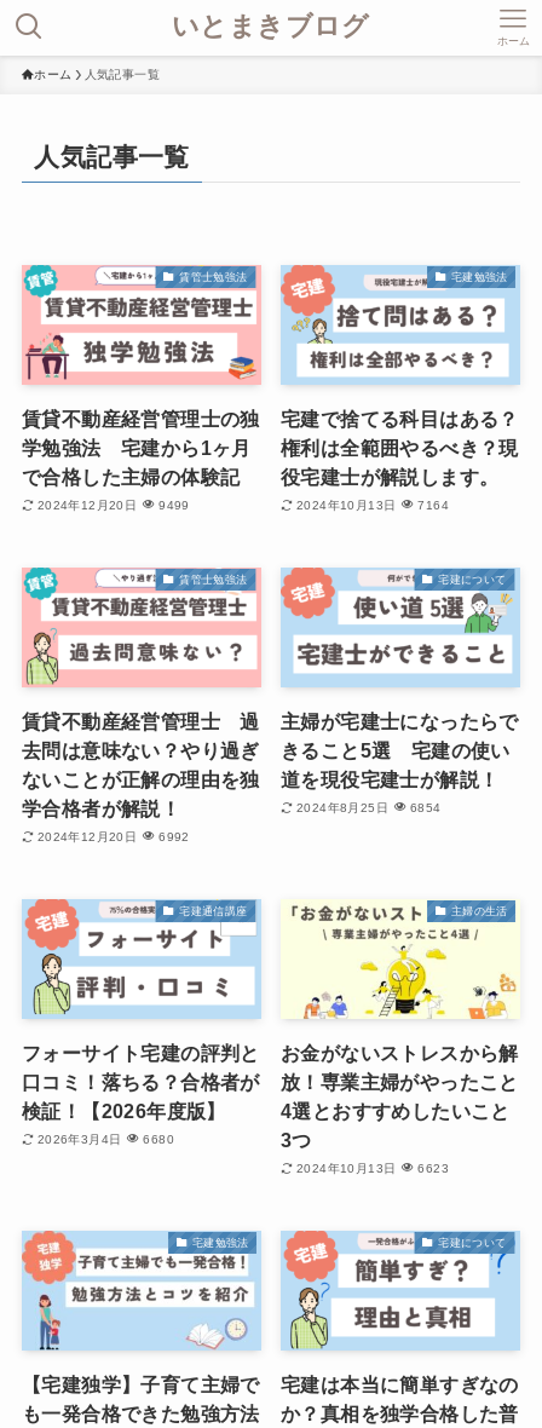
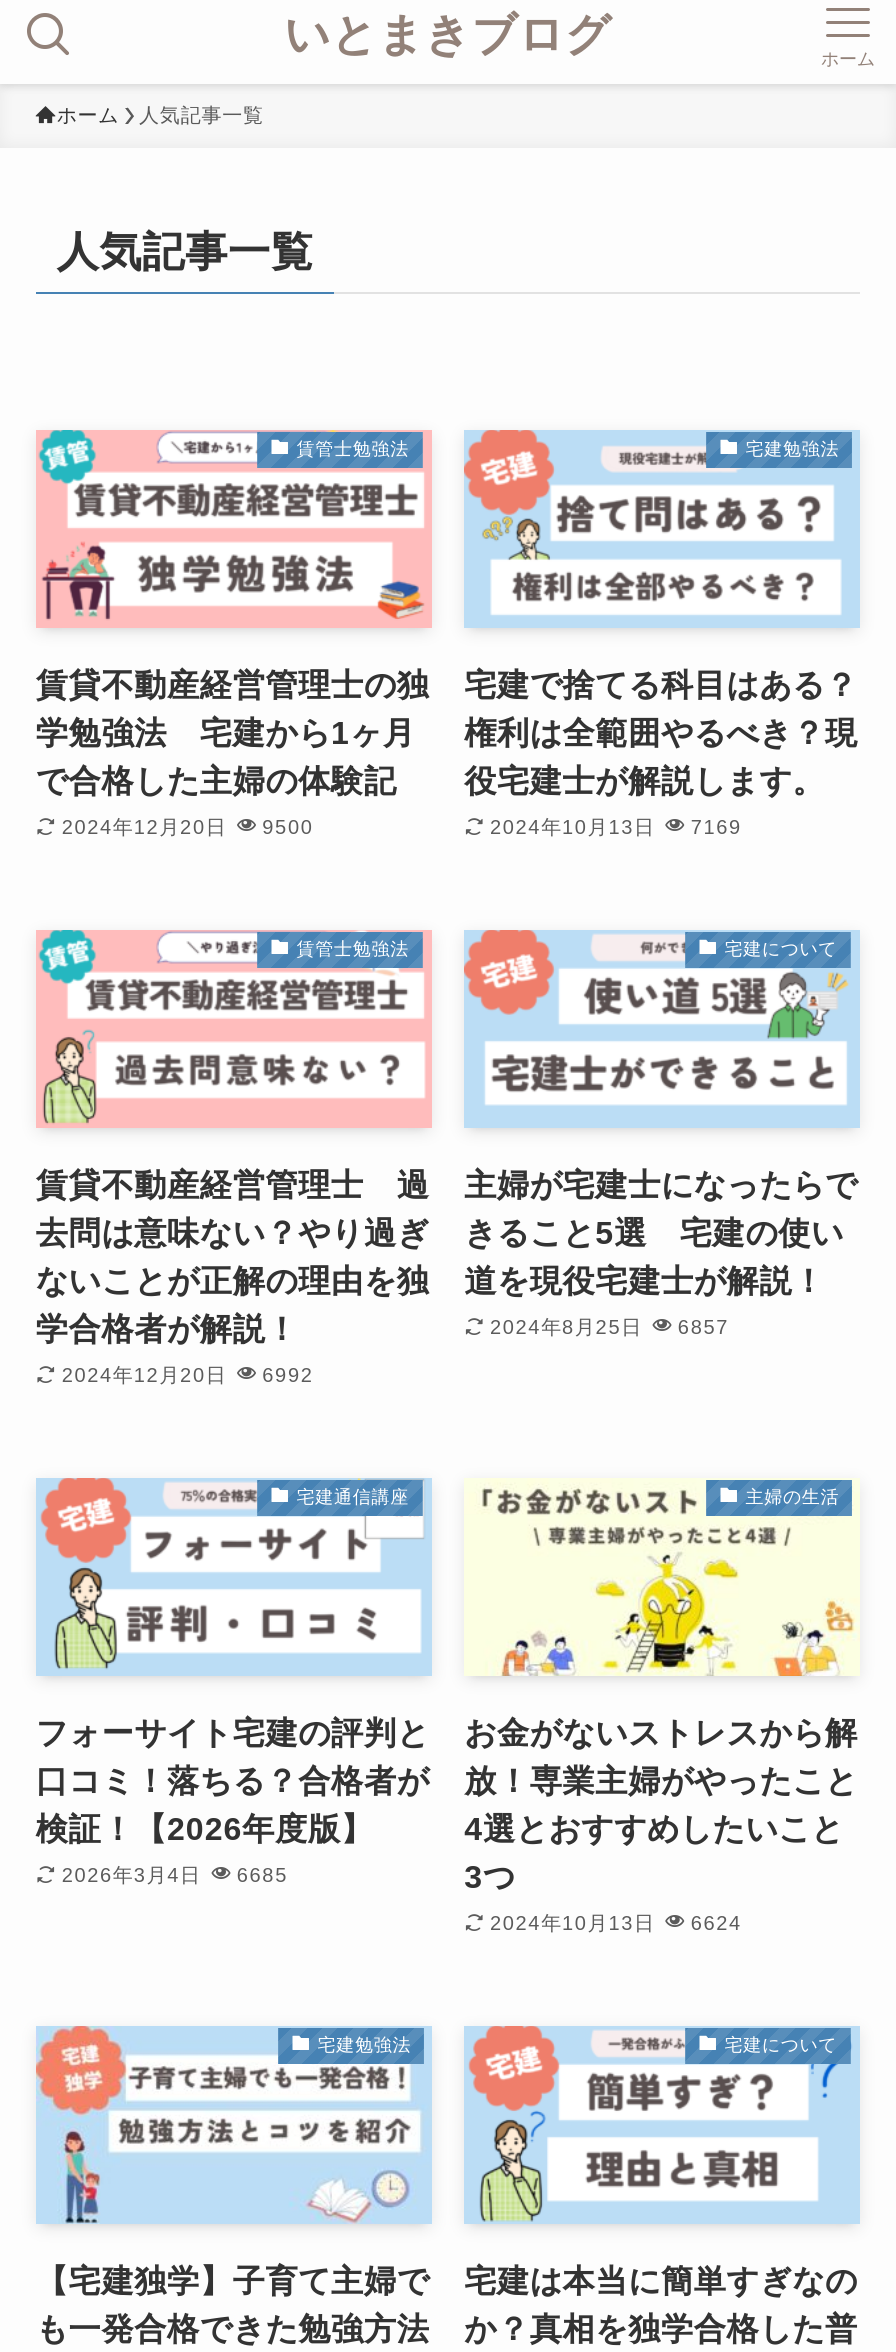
- 2024年12月20日 9499
+ 2024年12月20日 9500

- 2024年10月13日 7164
+ 2024年10月13日 7169

- 2024年8月25日 6854
+ 2024年8月25日 6857

- 2026年3月4日 6680
+ 2026年3月4日 6685

- 2024年10月13日 6623
+ 2024年10月13日 6624
